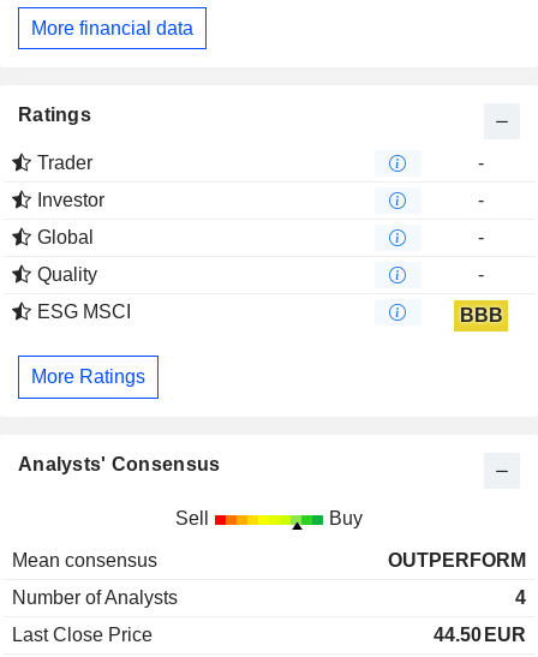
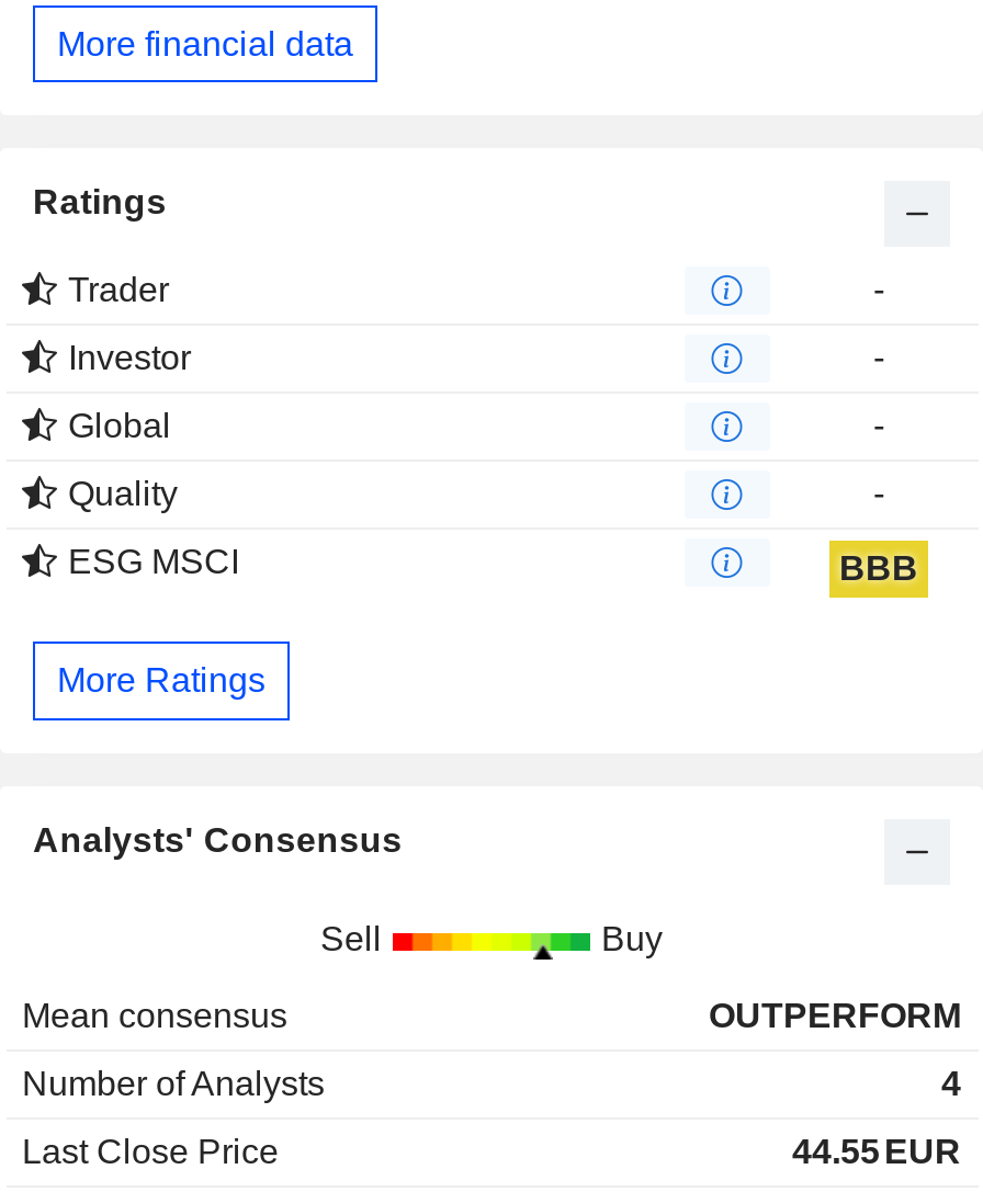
- 44.50 EUR
+ 44.55 EUR
